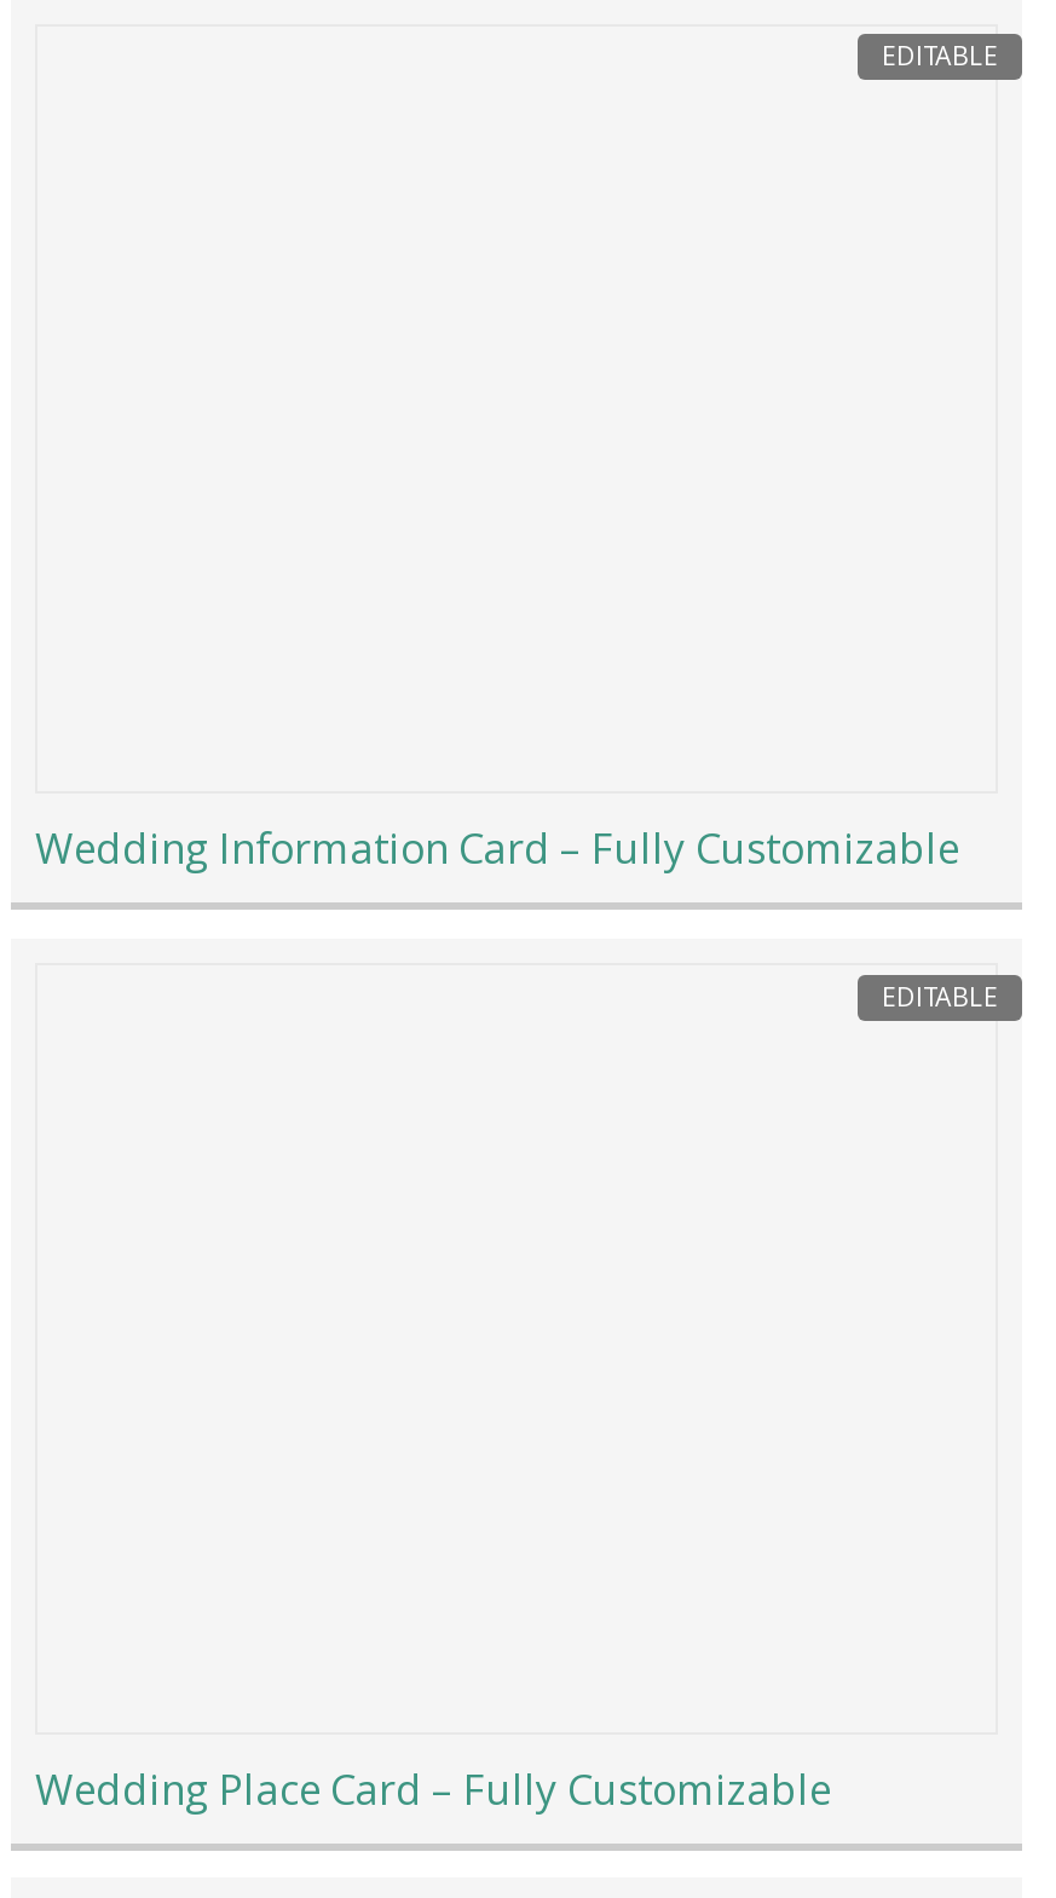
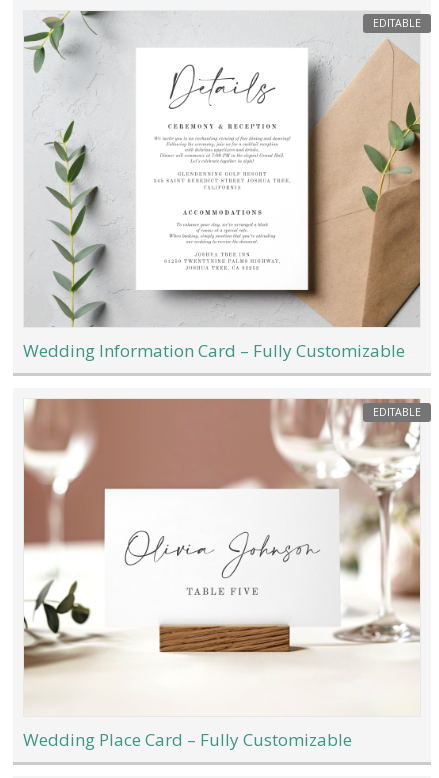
+ [image]

+ [image]
